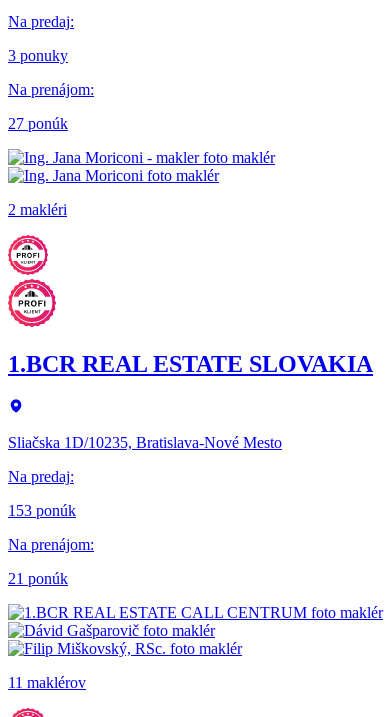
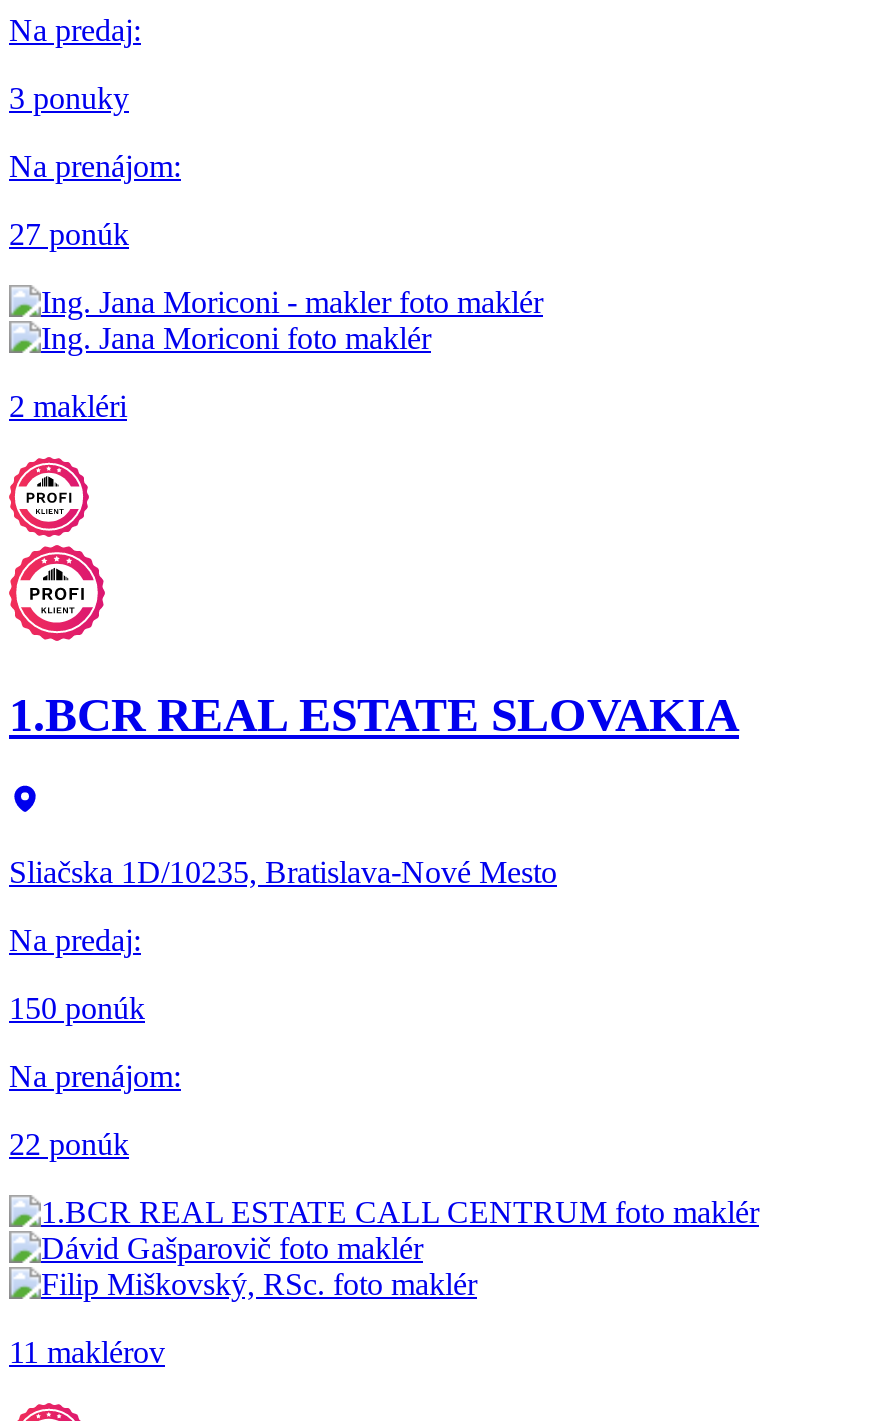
- 153 ponúk
+ 150 ponúk

- 21 ponúk
+ 22 ponúk
